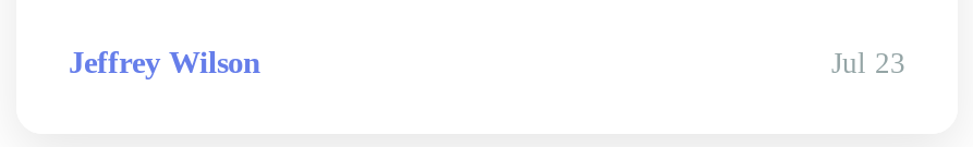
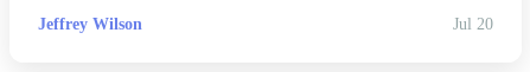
- Jul 23
+ Jul 20
